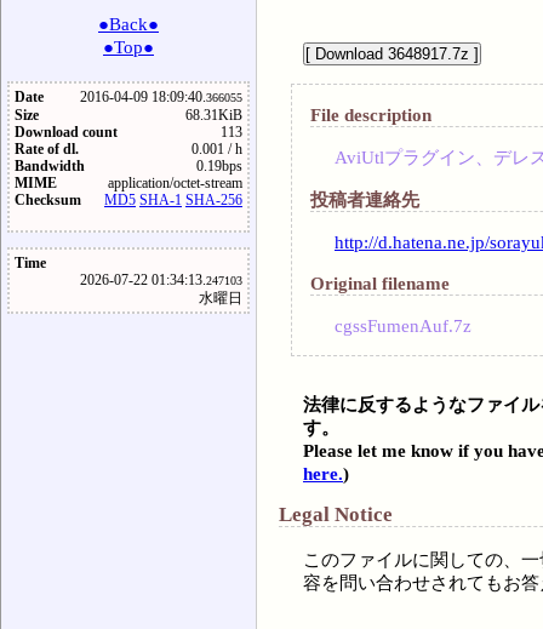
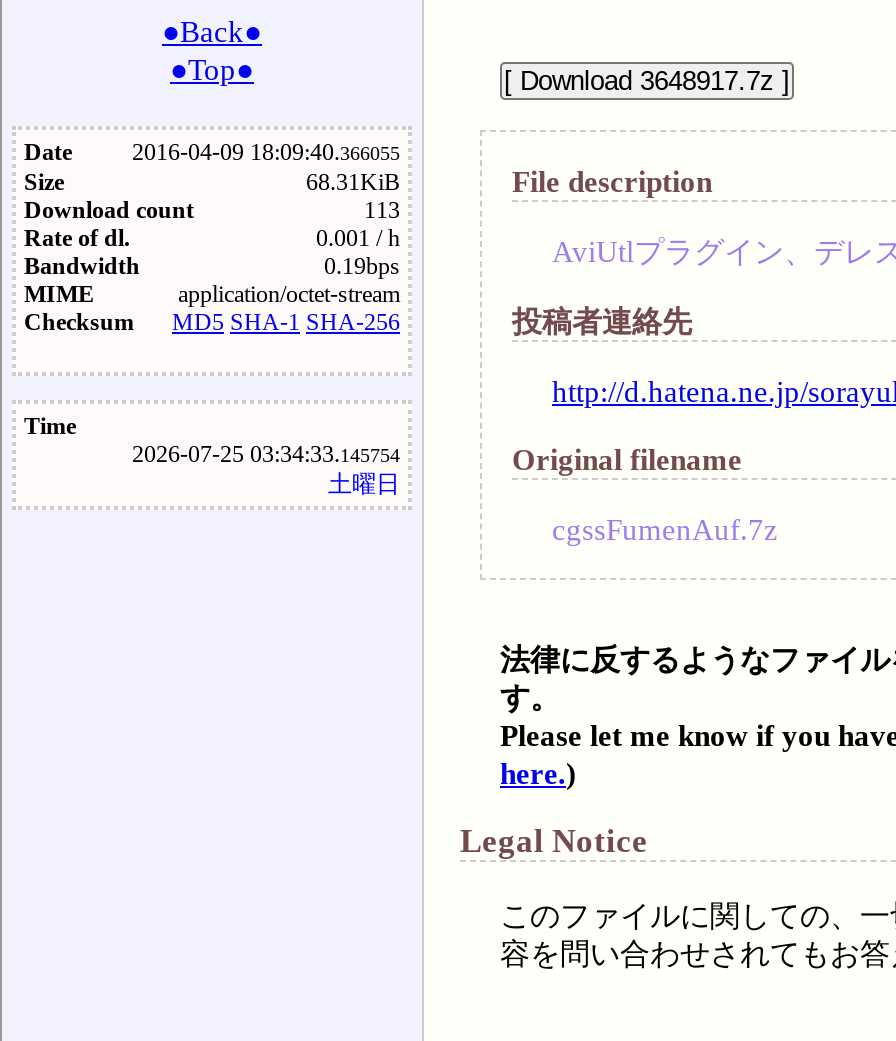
- 2026-07-22 01:34:13.247103
+ 2026-07-25 03:34:33.145754

- 水曜日
+ 土曜日
